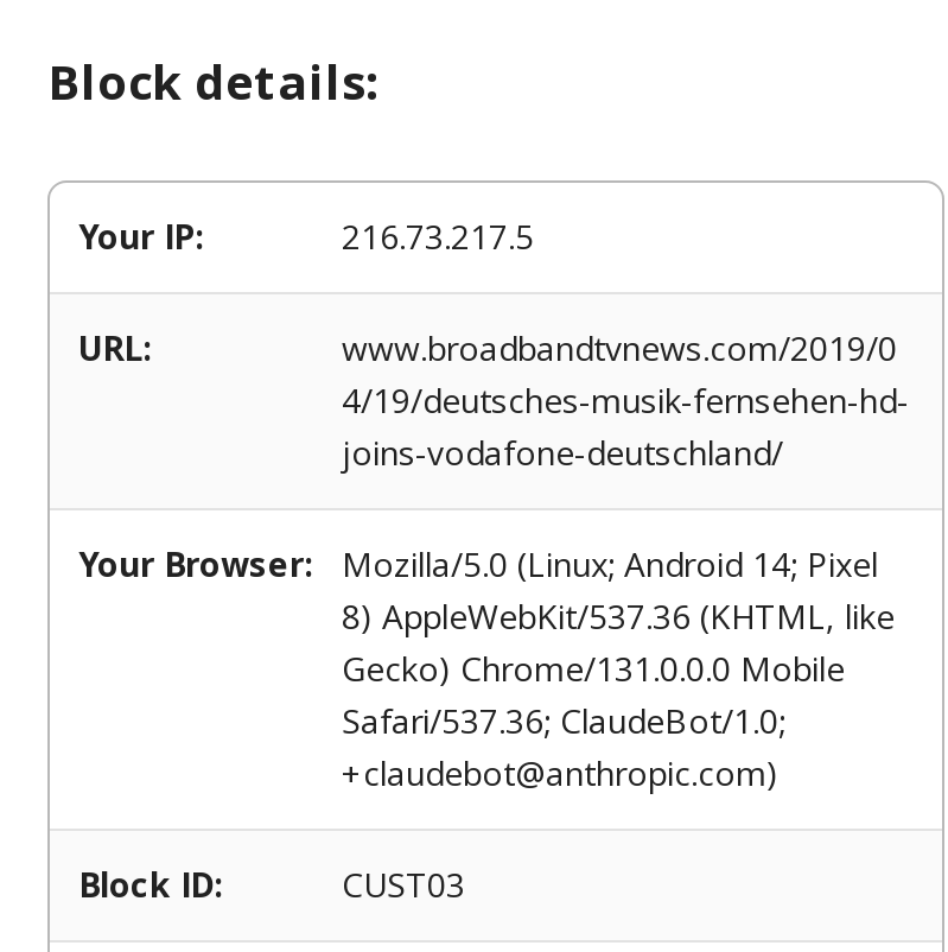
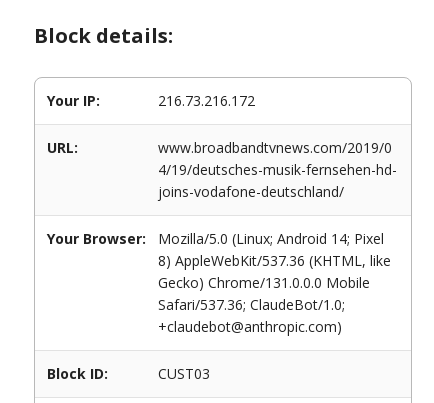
- 216.73.217.5
+ 216.73.216.172
